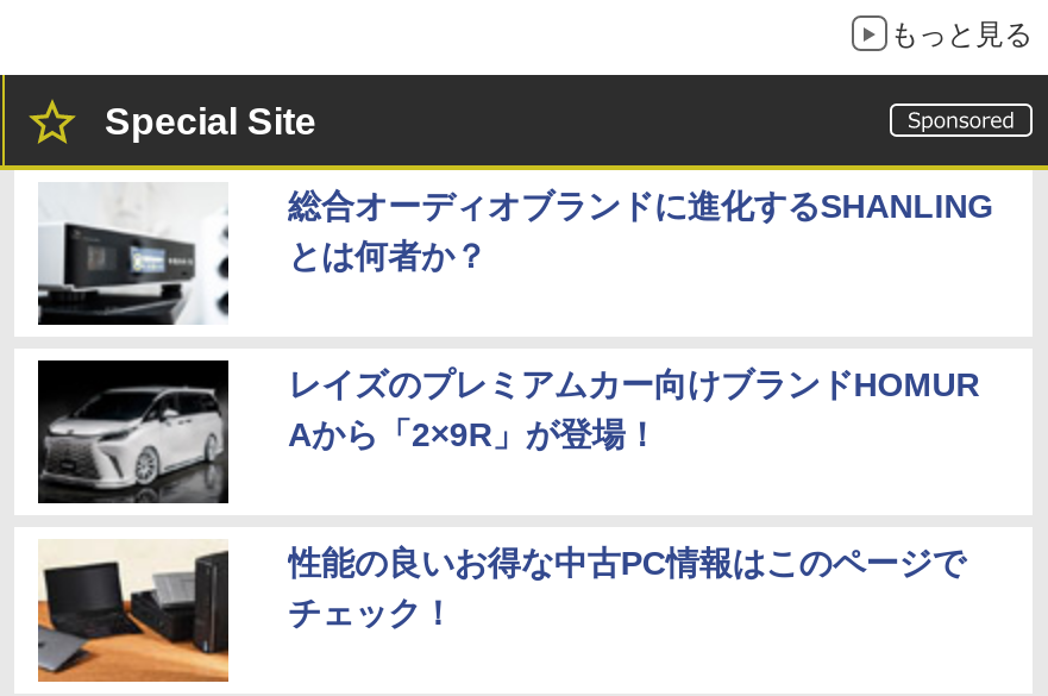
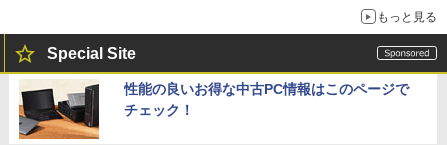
- [image]
- 総合オーディオブランドに進化するSHANLING
- とは何者か？
- レイズのプレミアムカー向けブランドHOMUR
- Aから「2×9R」が登場！

- [image]
